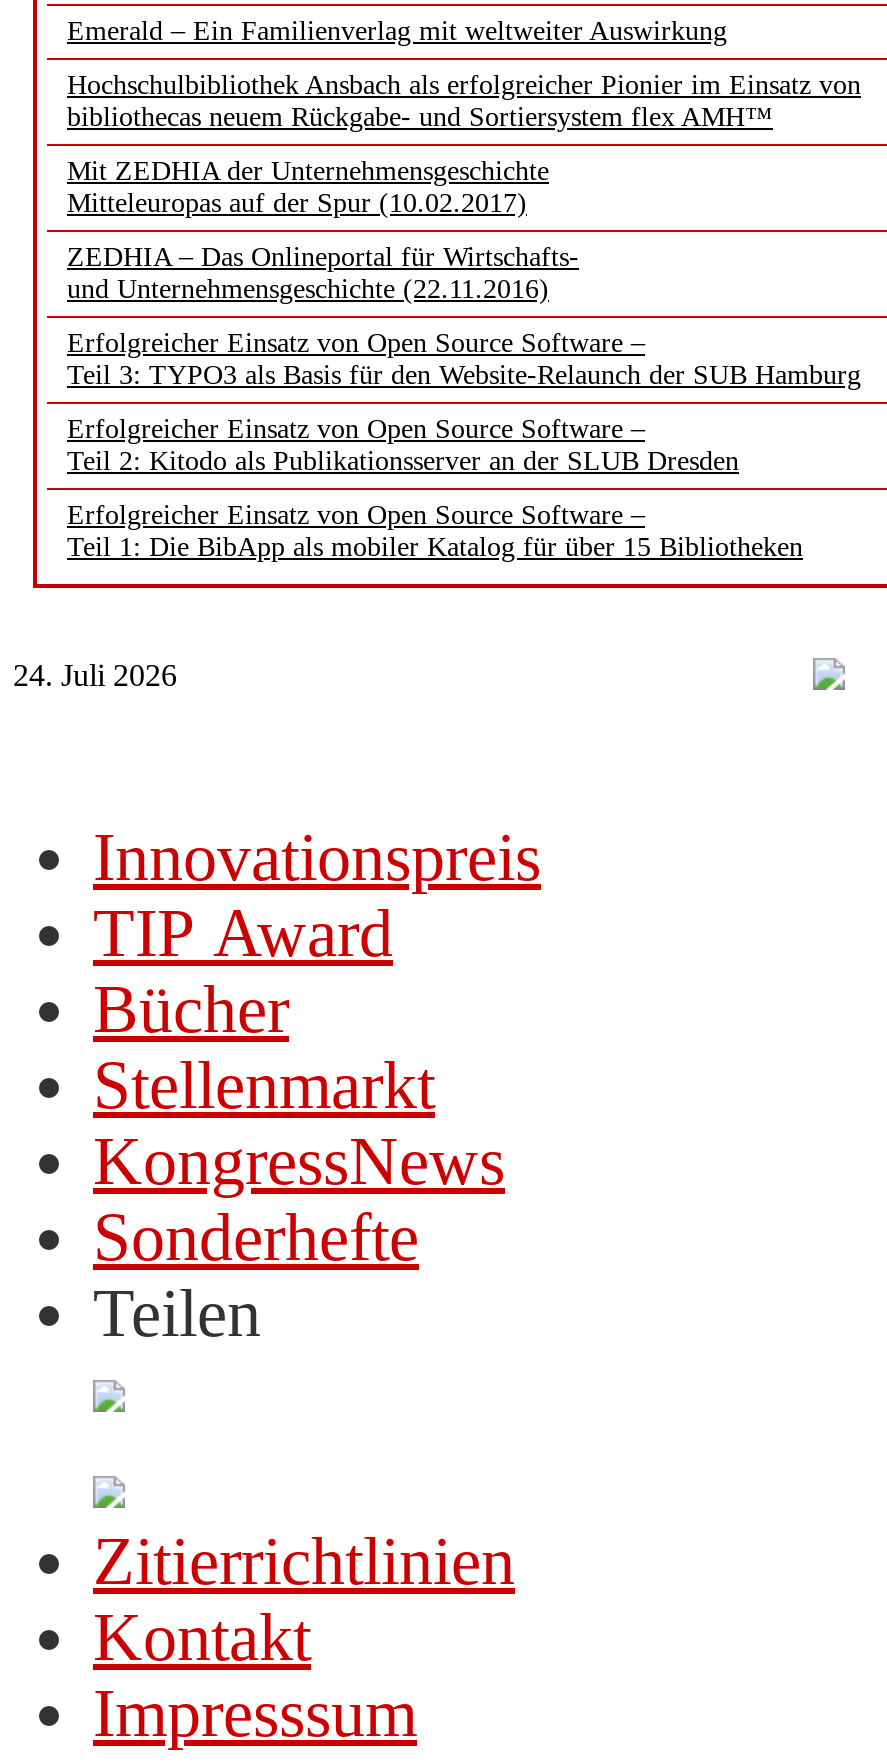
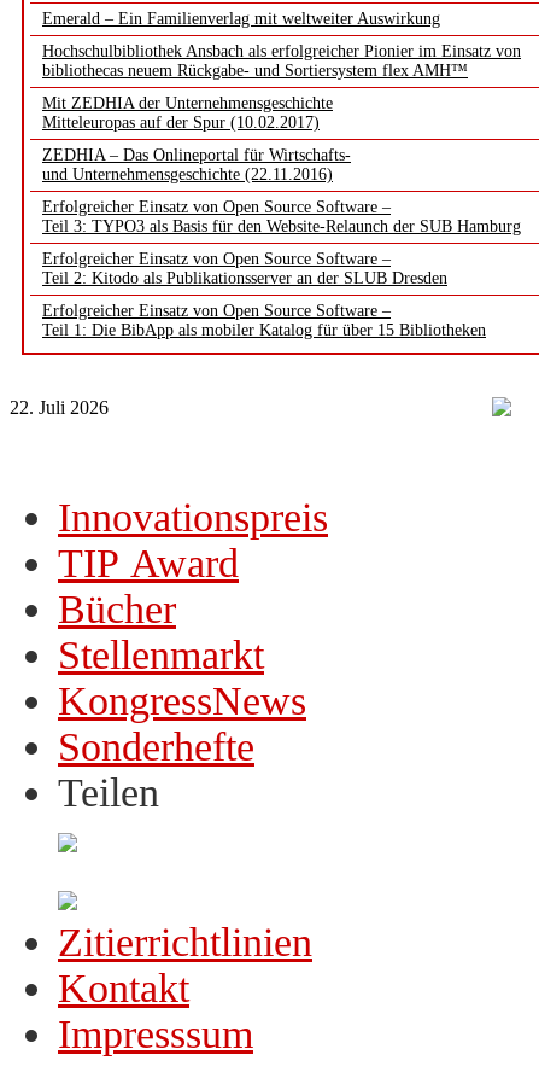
- 24. Juli 2026
+ 22. Juli 2026
